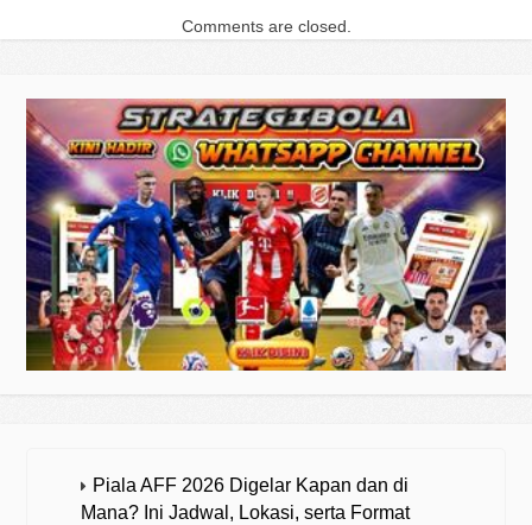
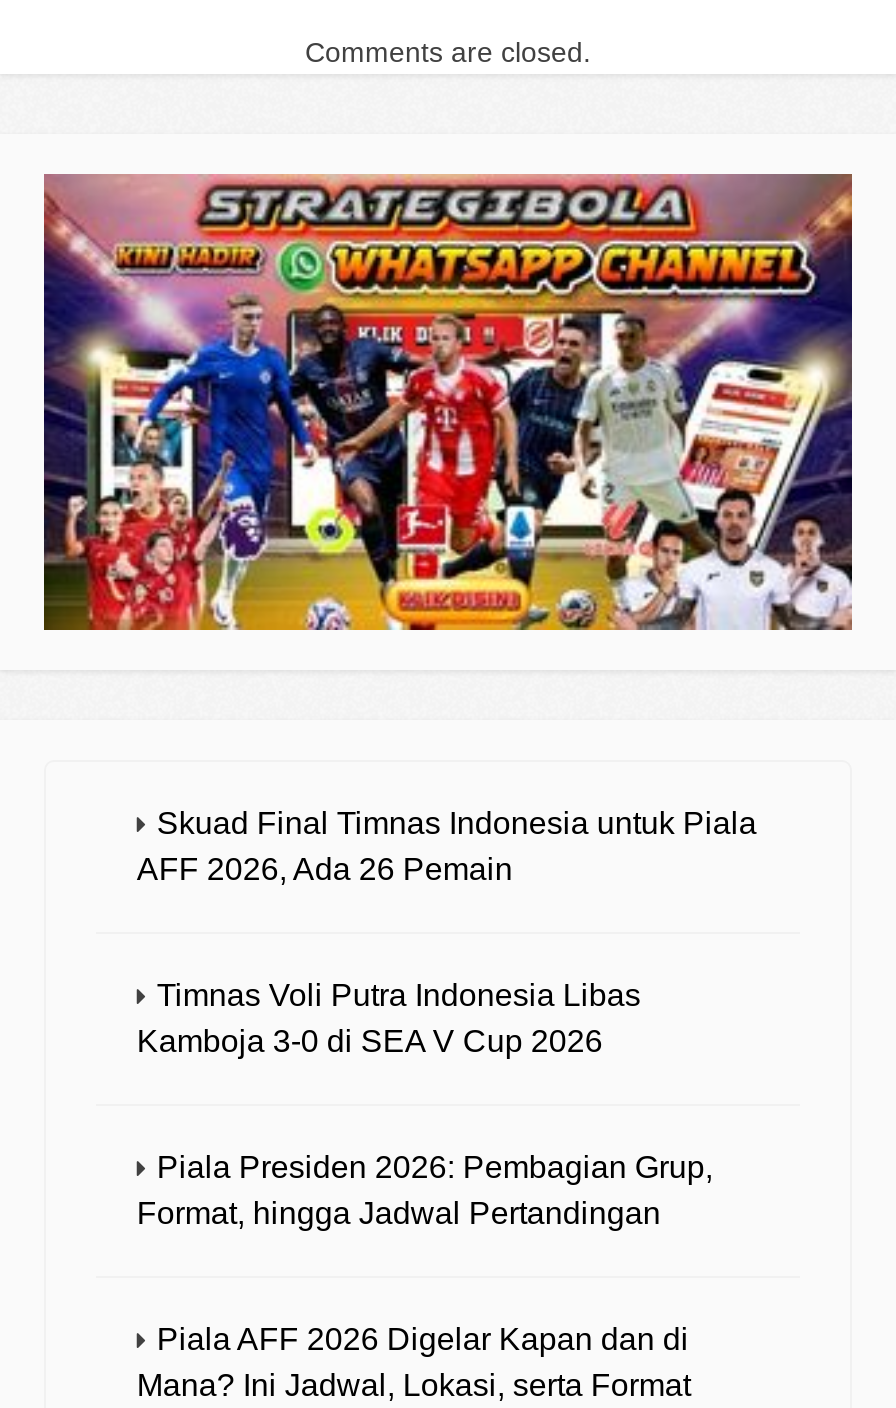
+ Skuad Final Timnas Indonesia untuk Piala
+ AFF 2026, Ada 26 Pemain

+ Timnas Voli Putra Indonesia Libas
+ Kamboja 3-0 di SEA V Cup 2026

+ Piala Presiden 2026: Pembagian Grup,
+ Format, hingga Jadwal Pertandingan
